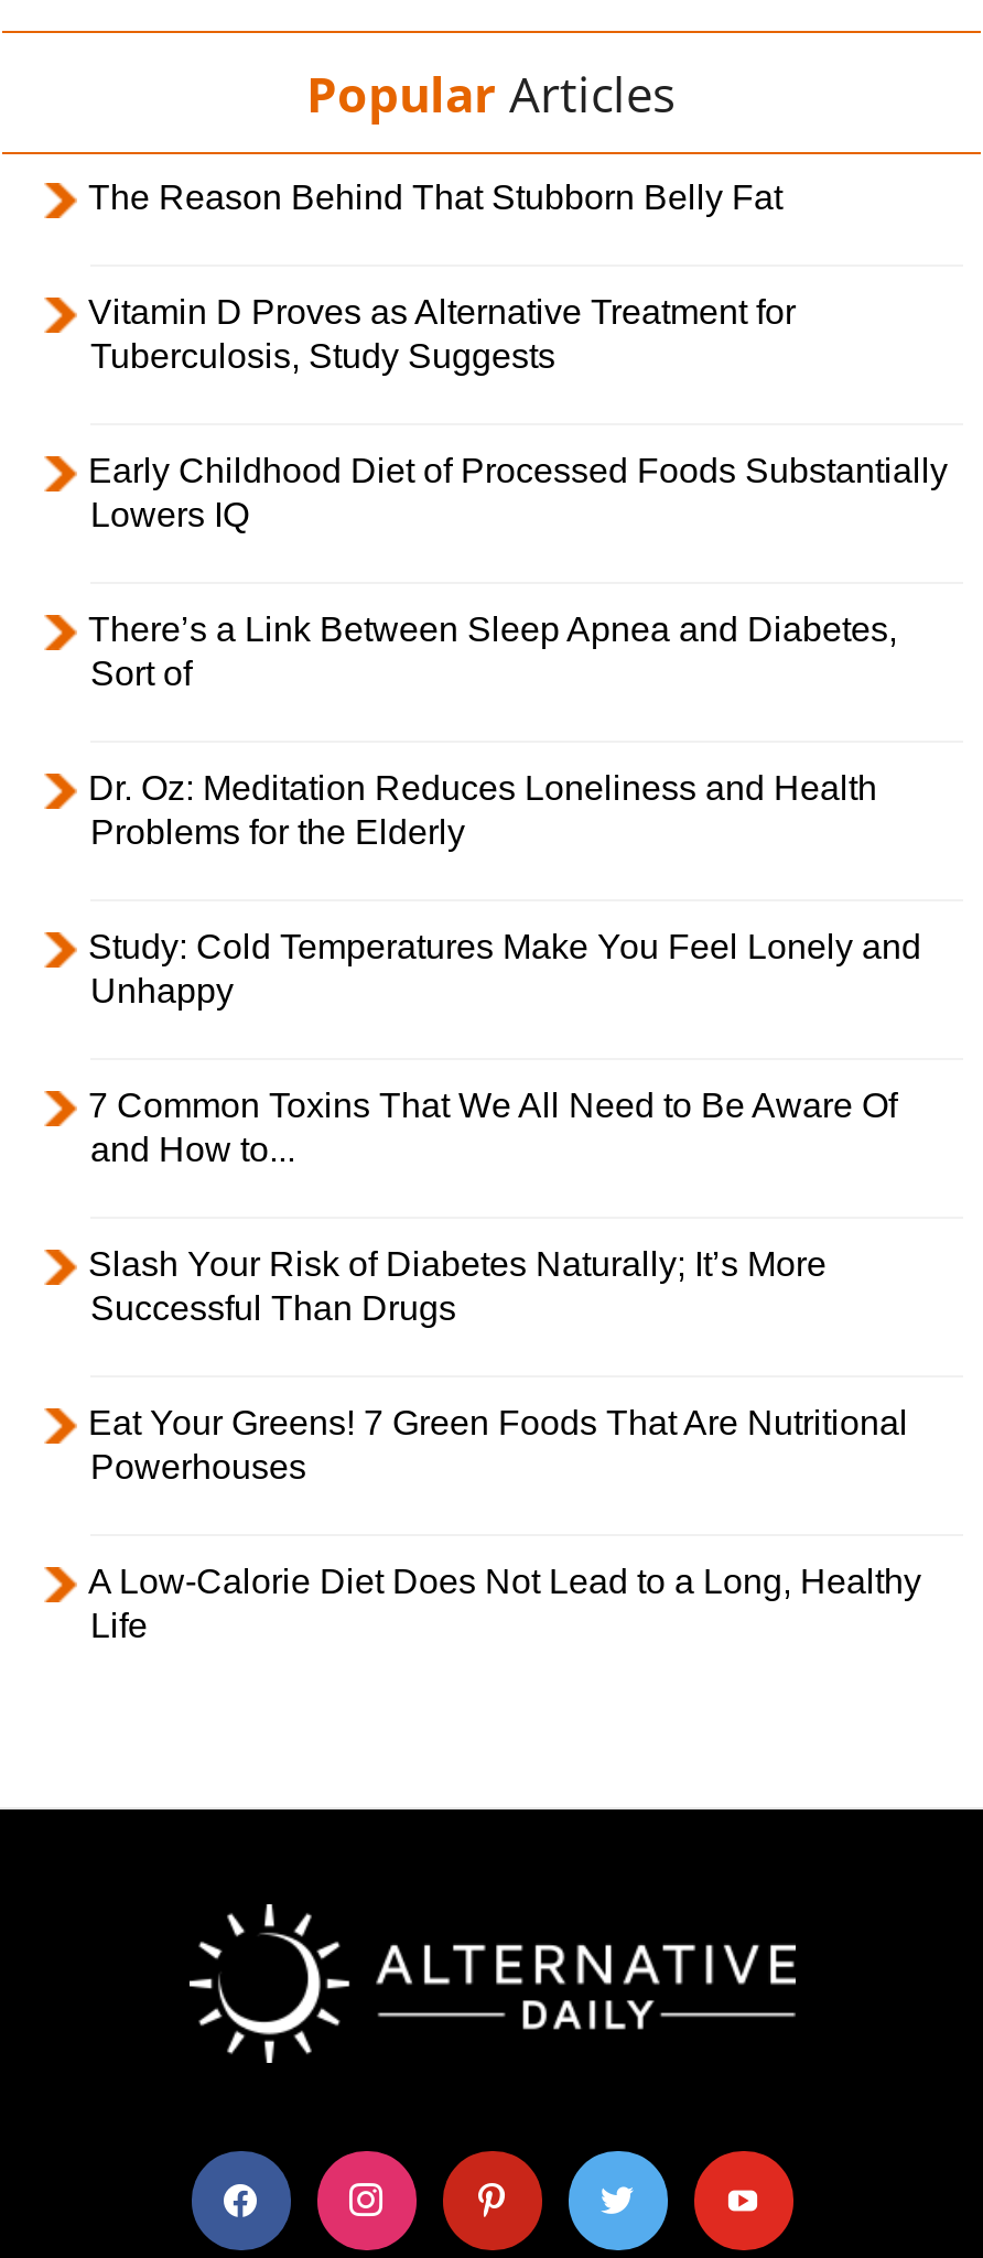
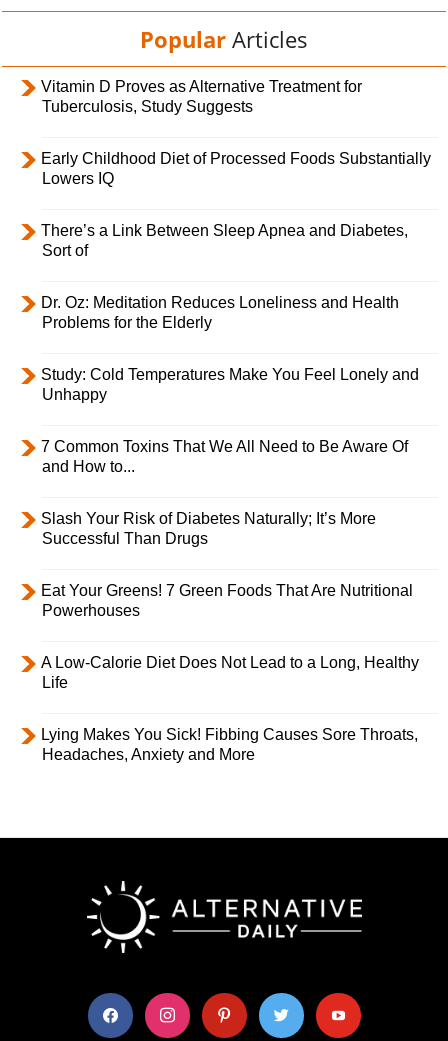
- The Reason Behind That Stubborn Belly Fat

moved up: Vitamin D Proves as Alternative Treatment for | Tuberculosis, Study Suggests | Early Childhood Diet of Processed Foods Substantially | ... | A Low-Calorie Diet Does Not Lead to a Long, Healthy | Life

+ Lying Makes You Sick! Fibbing Causes Sore Throats,
+ Headaches, Anxiety and More
